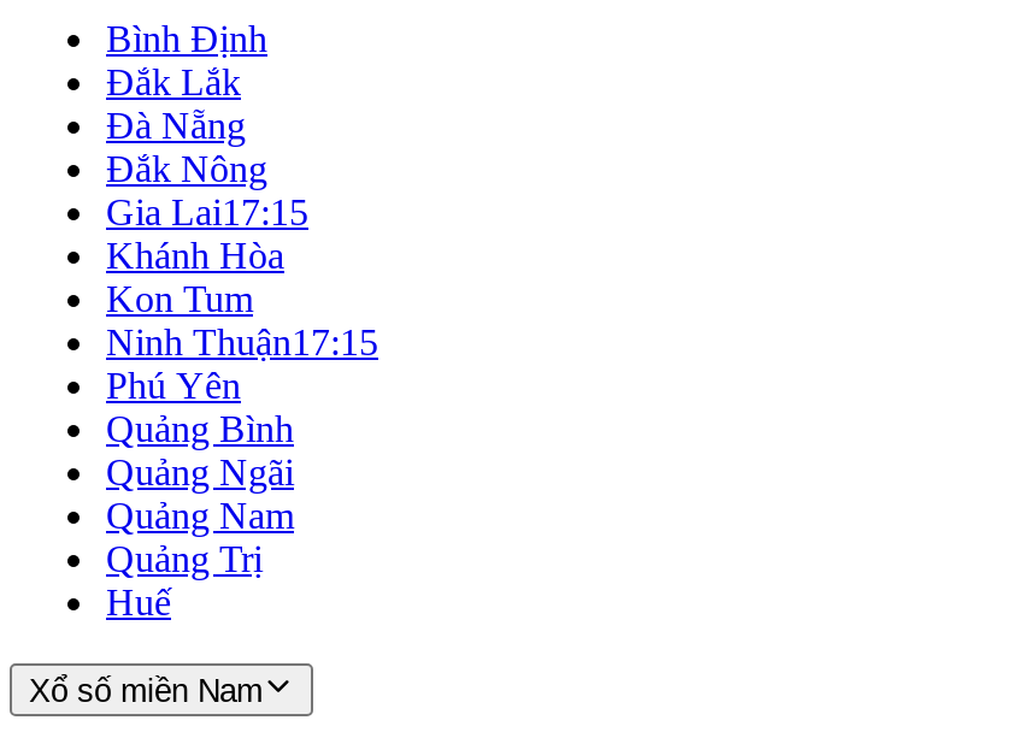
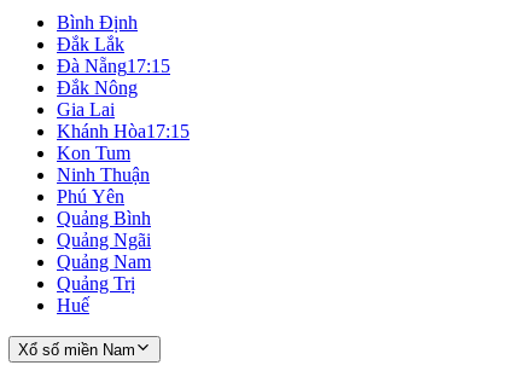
- Đà Nẵng
+ Đà Nẵng 17:15

- Gia Lai17:15
- Khánh Hòa
+ Gia Lai
+ Khánh Hòa 17:15

- Ninh Thuận17:15
+ Ninh Thuận
